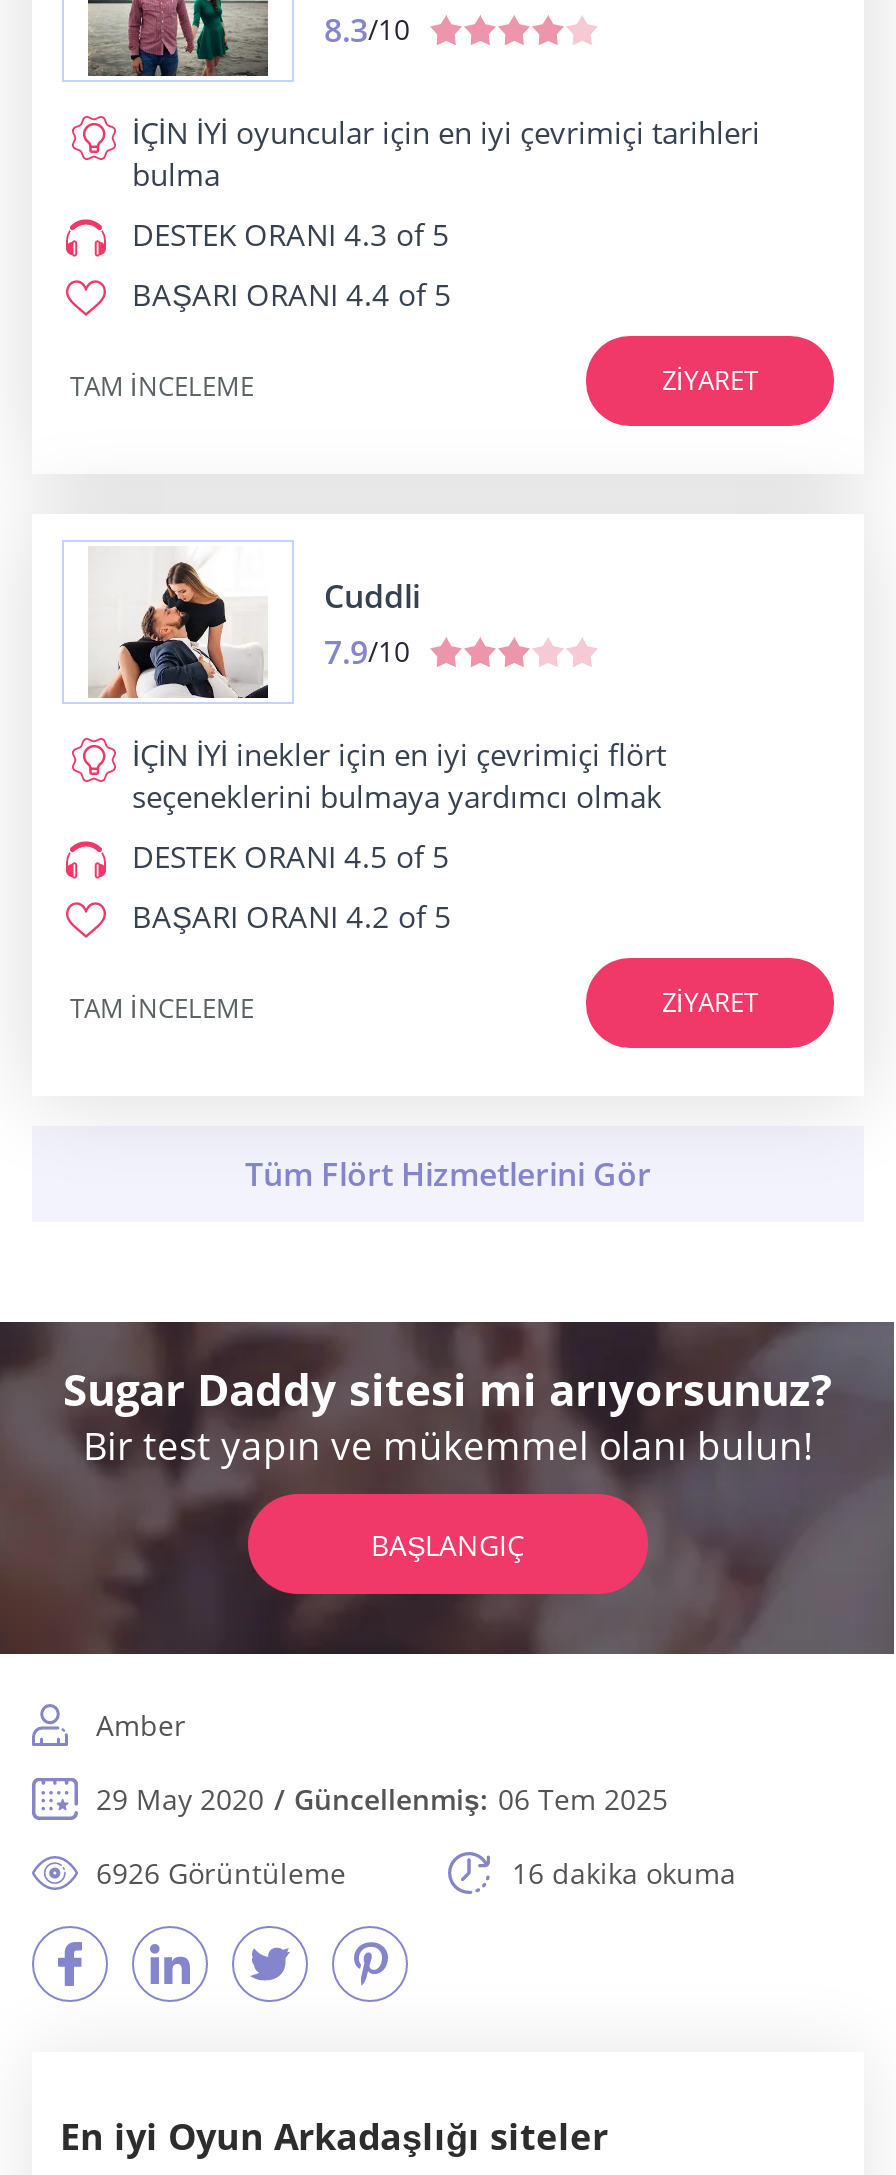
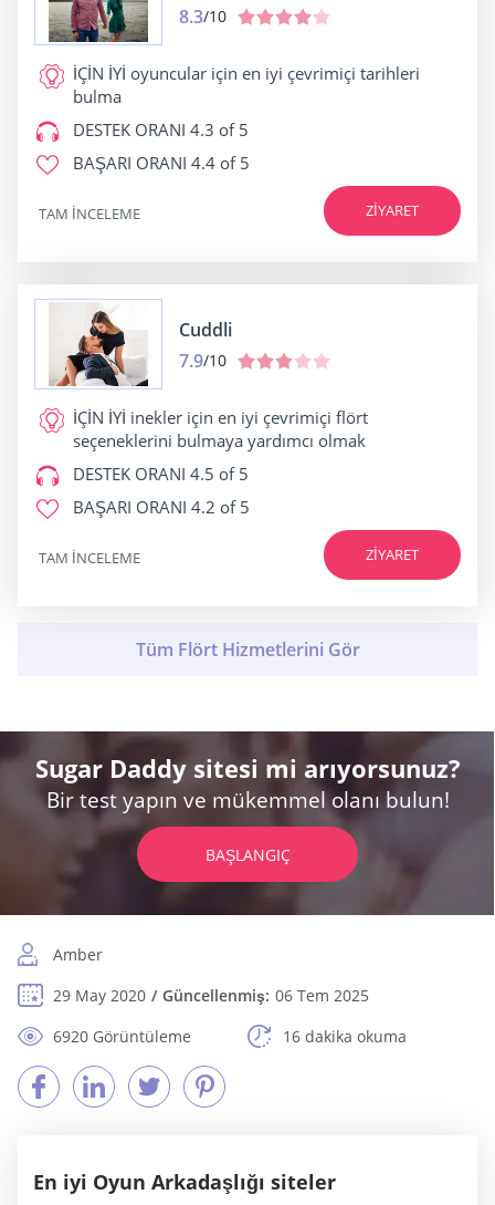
- 6926 Görüntüleme
+ 6920 Görüntüleme
